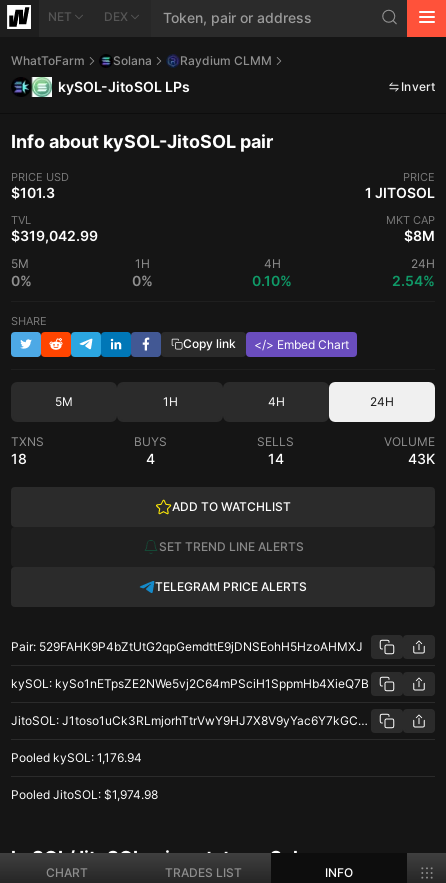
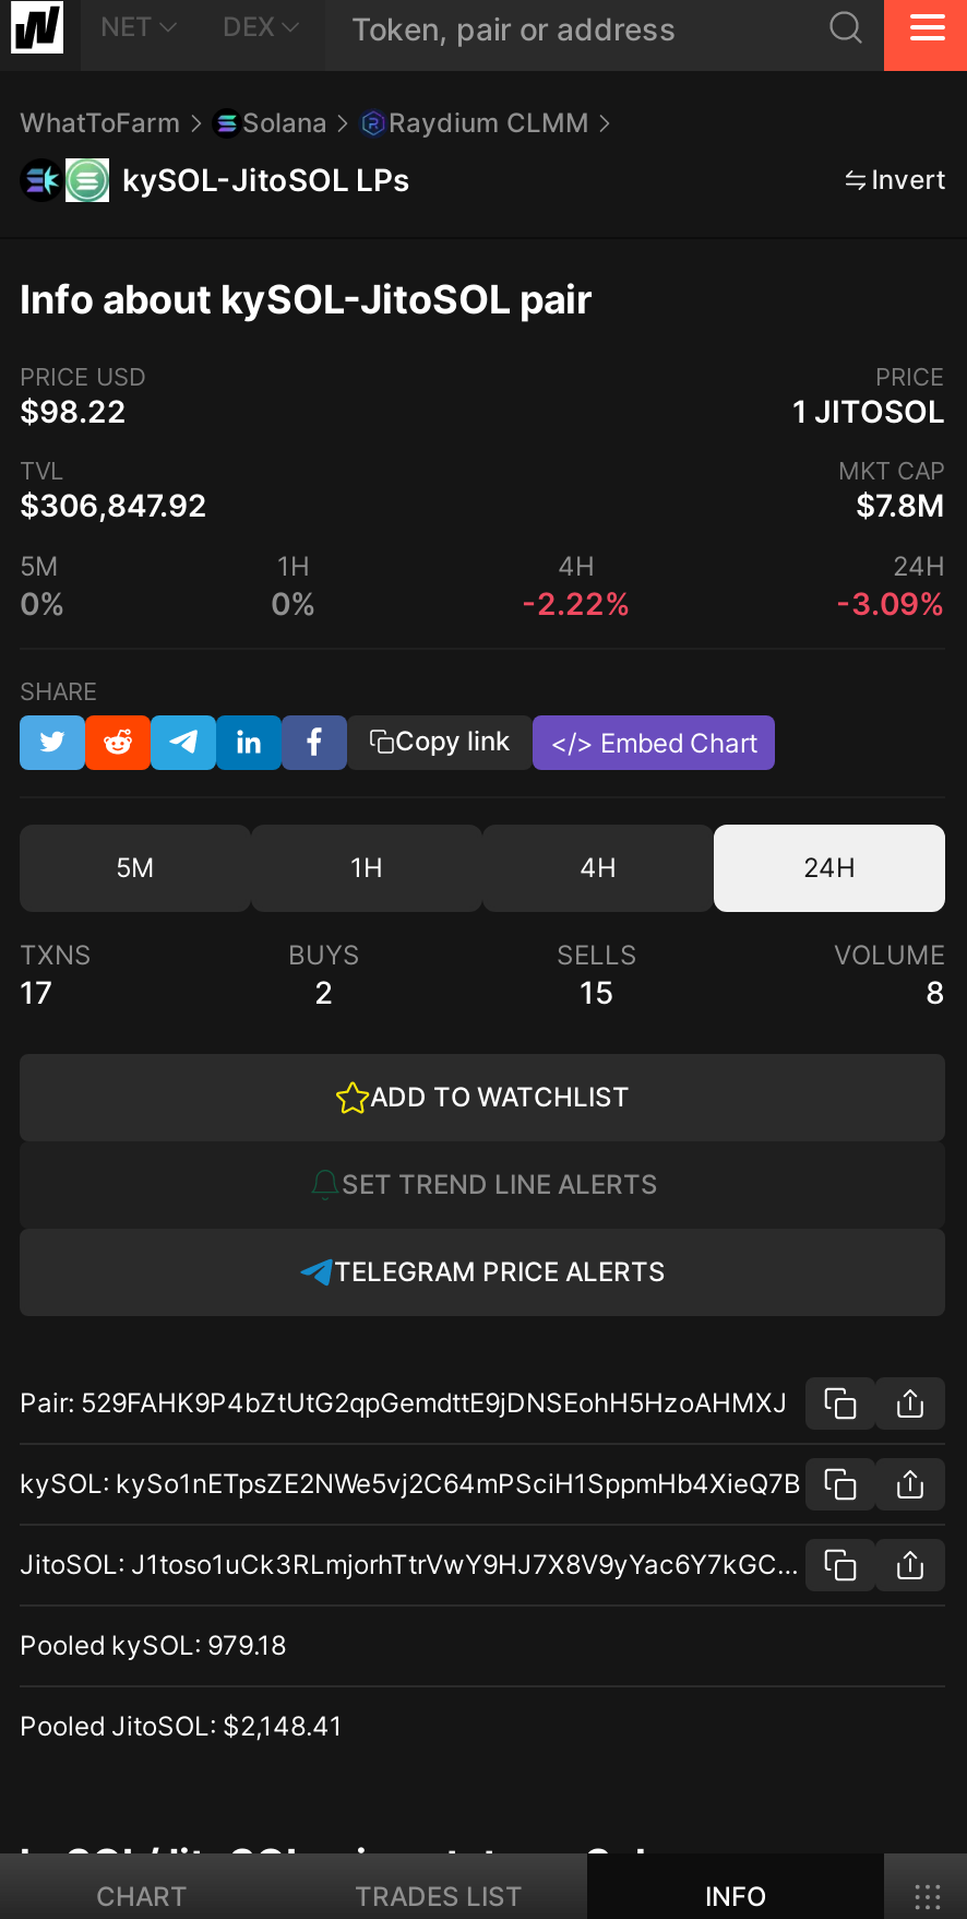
- $101.3
+ $98.22

- $319,042.99
+ $306,847.92

- $8M
+ $7.8M

- 0.10%
+ -2.22%

- 2.54%
+ -3.09%

- 18
+ 17

- 4
+ 2

- 14
+ 15

- 43K
+ 8

- Pooled kySOL: 1,176.94
+ Pooled kySOL: 979.18

- Pooled JitoSOL: $1,974.98
+ Pooled JitoSOL: $2,148.41
